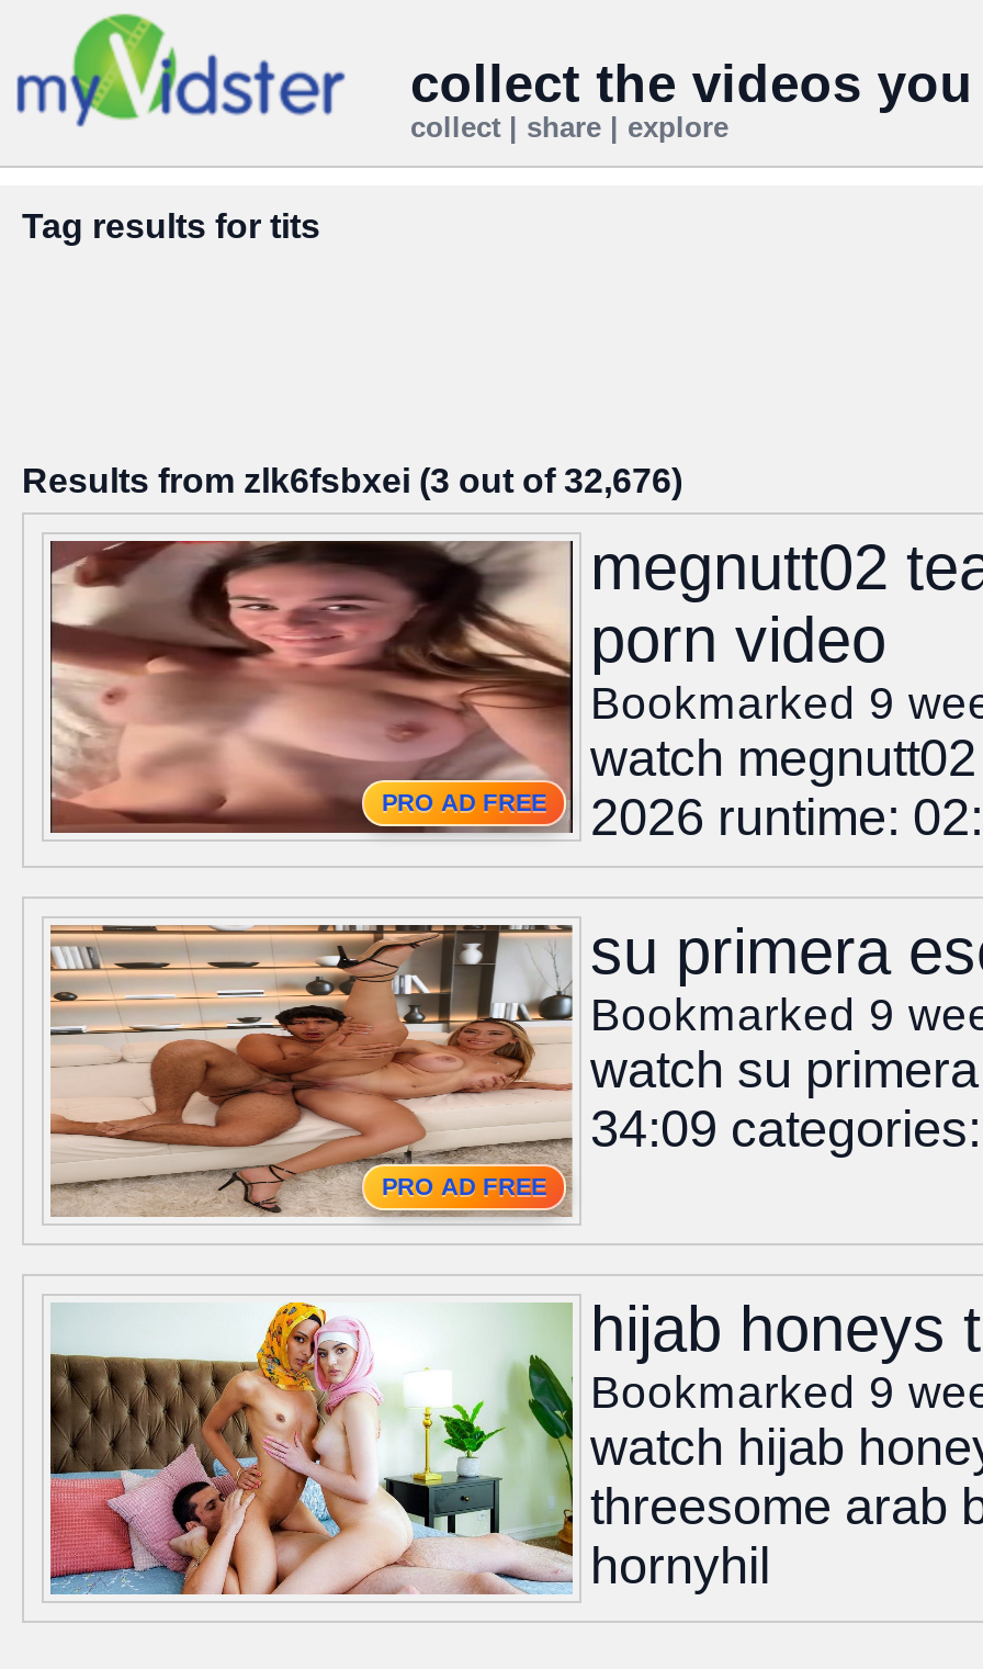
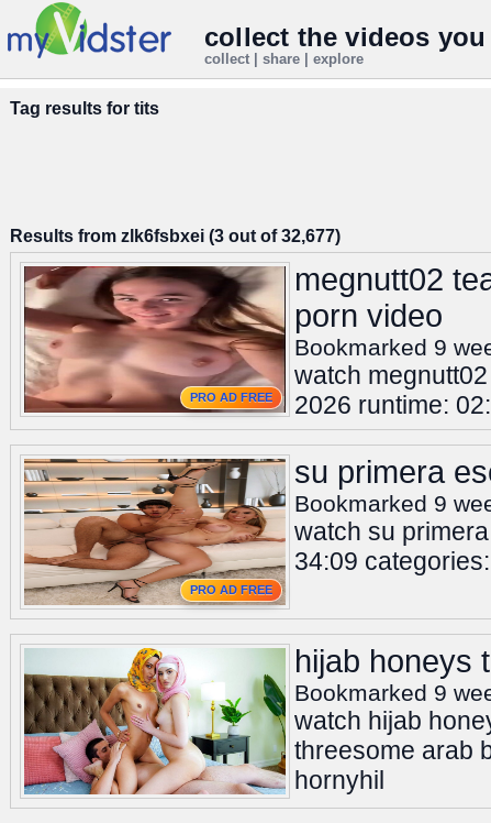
- Results from zlk6fsbxei (3 out of 32,676)
+ Results from zlk6fsbxei (3 out of 32,677)
